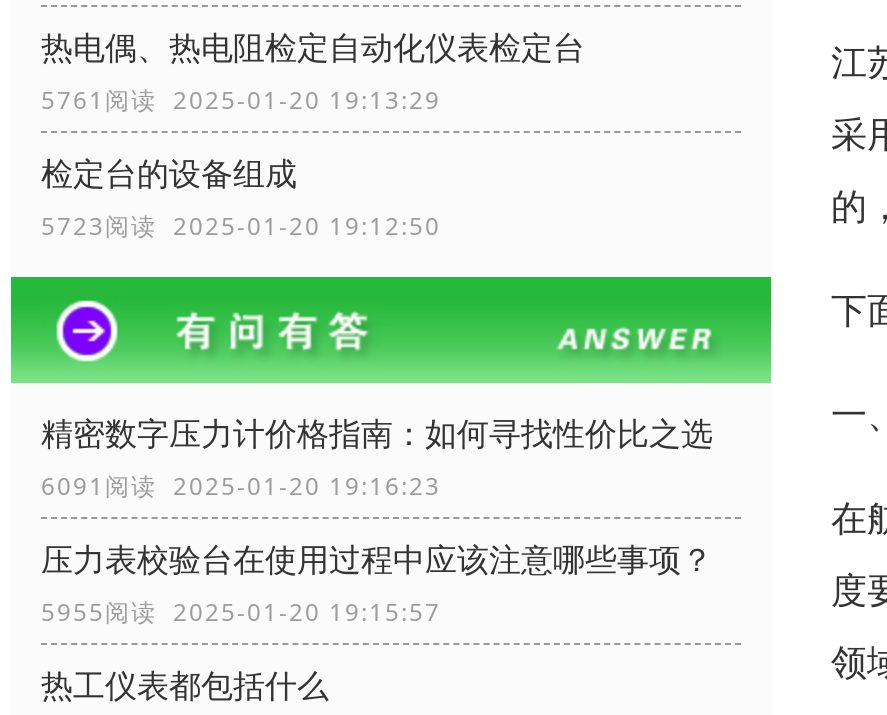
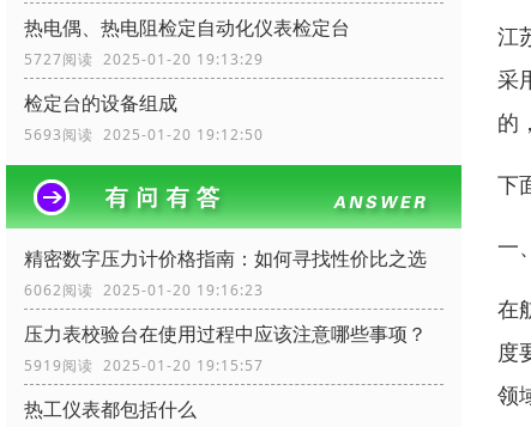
- 5761阅读 2025-01-20 19:13:29
+ 5727阅读 2025-01-20 19:13:29

- 5723阅读 2025-01-20 19:12:50
+ 5693阅读 2025-01-20 19:12:50

- 6091阅读 2025-01-20 19:16:23
+ 6062阅读 2025-01-20 19:16:23

- 5955阅读 2025-01-20 19:15:57
+ 5919阅读 2025-01-20 19:15:57
